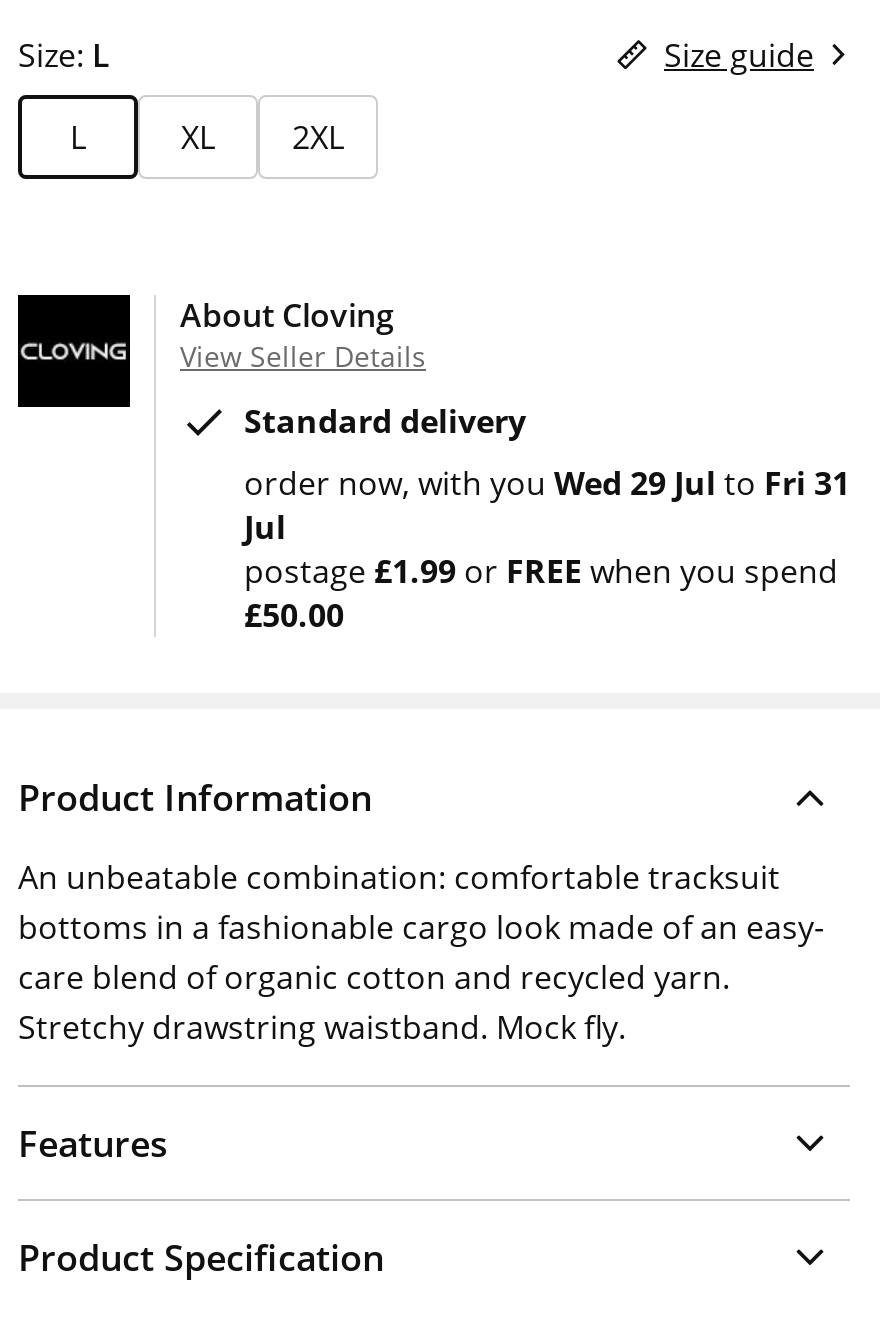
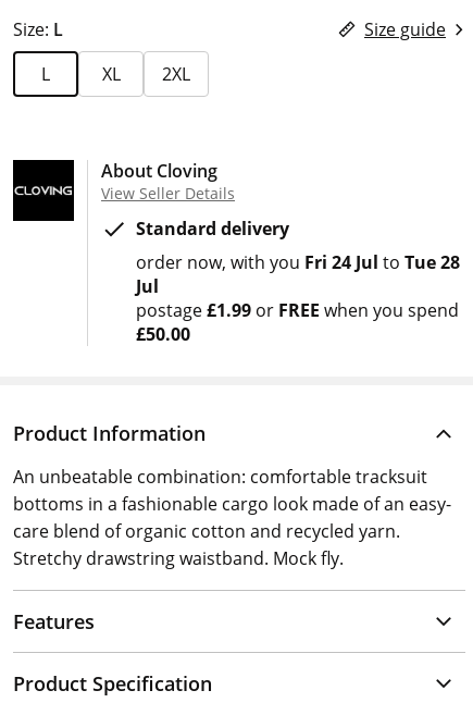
- order now with you Wed 29 Jul to Fri 31
+ order now with you Fri 24 Jul to Tue 28
